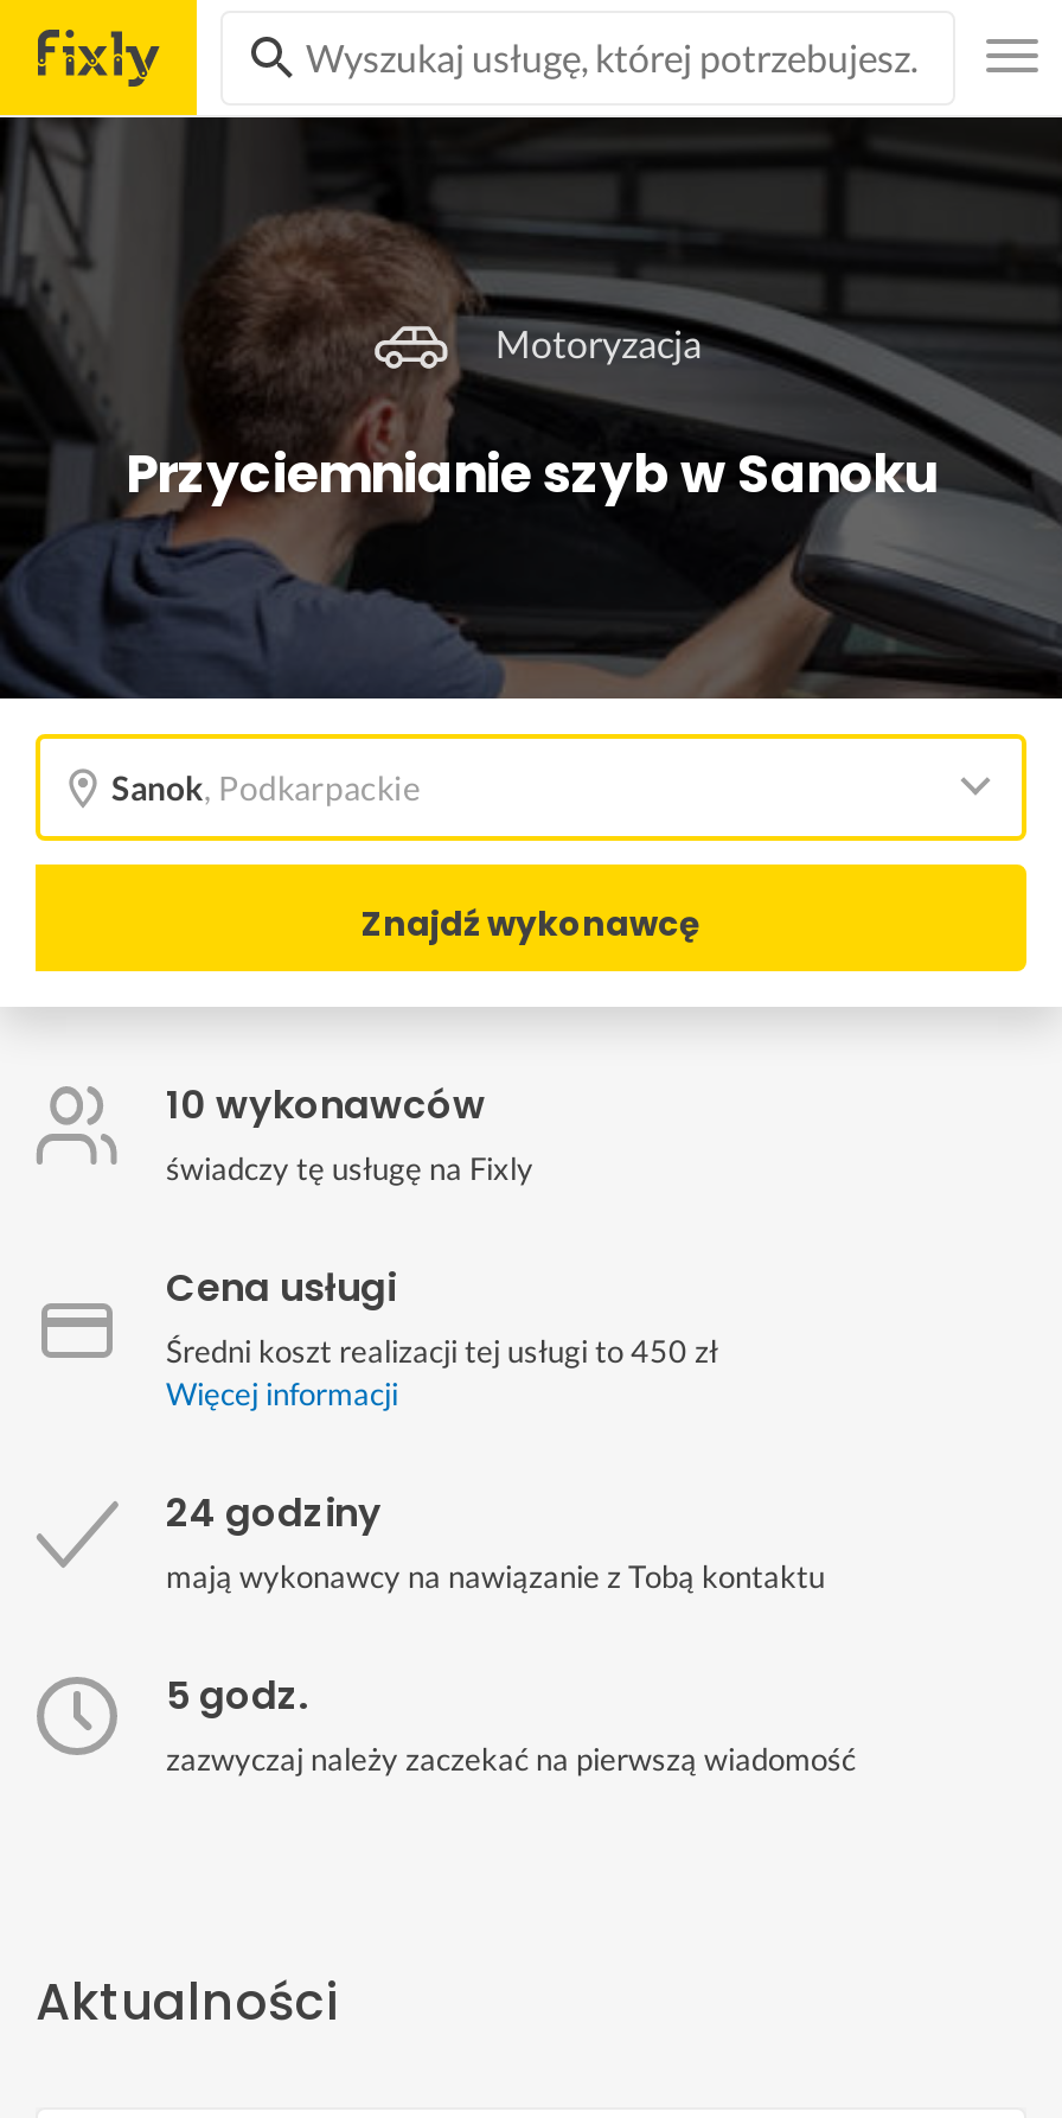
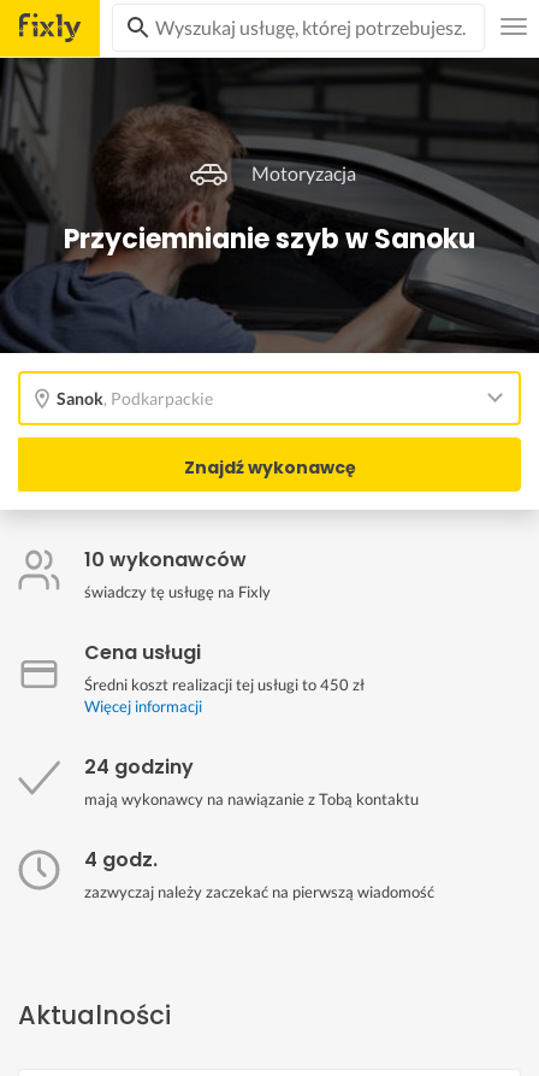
- 5 godz.
+ 4 godz.
